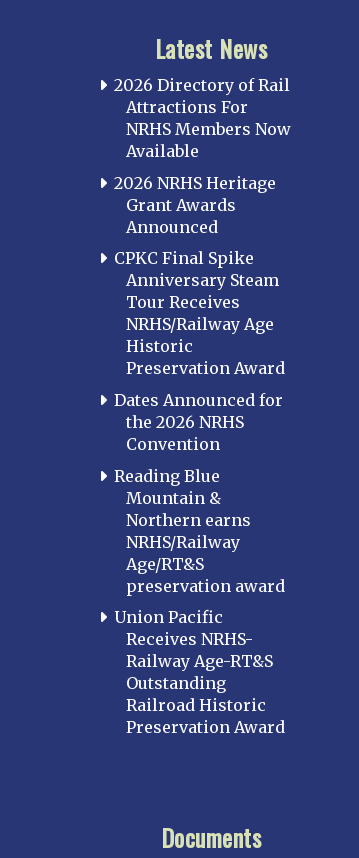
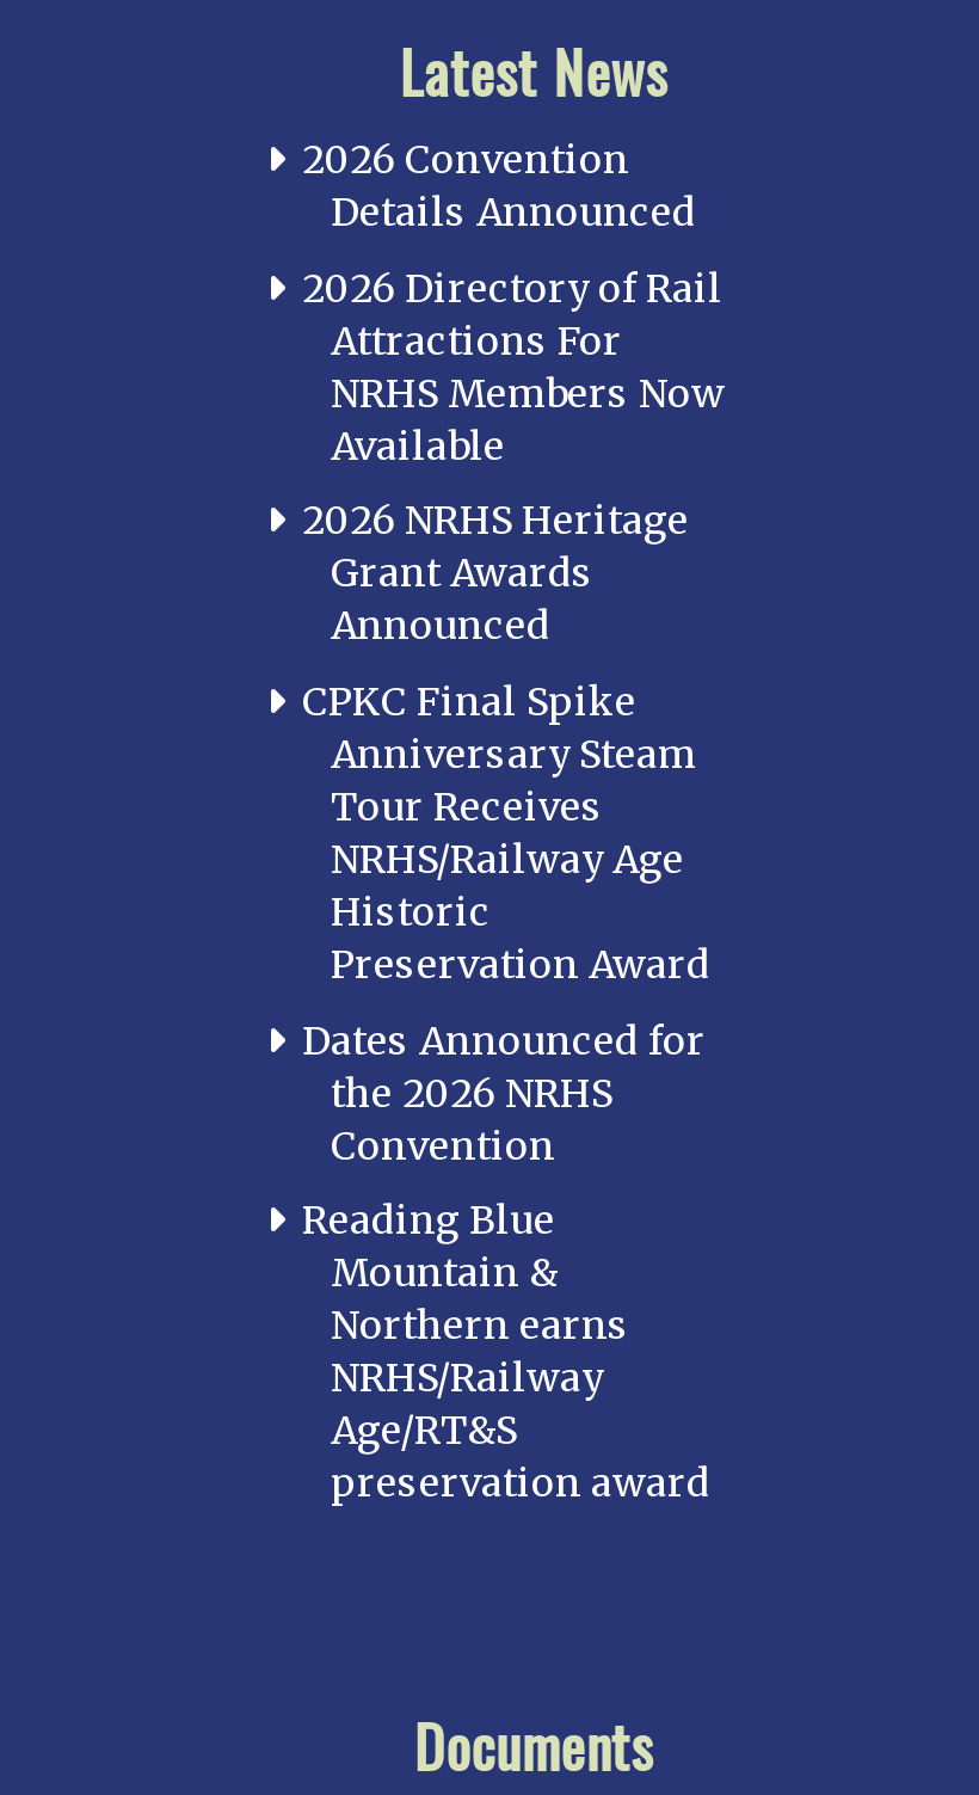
+ 2026 Convention
+ Details Announced

moved down: 2026 Directory of Rail | Attractions For | NRHS Members Now | ... | Age/RT&S | preservation award

- Union Pacific
- Receives NRHS-
- Railway Age-RT&S
- Outstanding
- Railroad Historic
- Preservation Award
